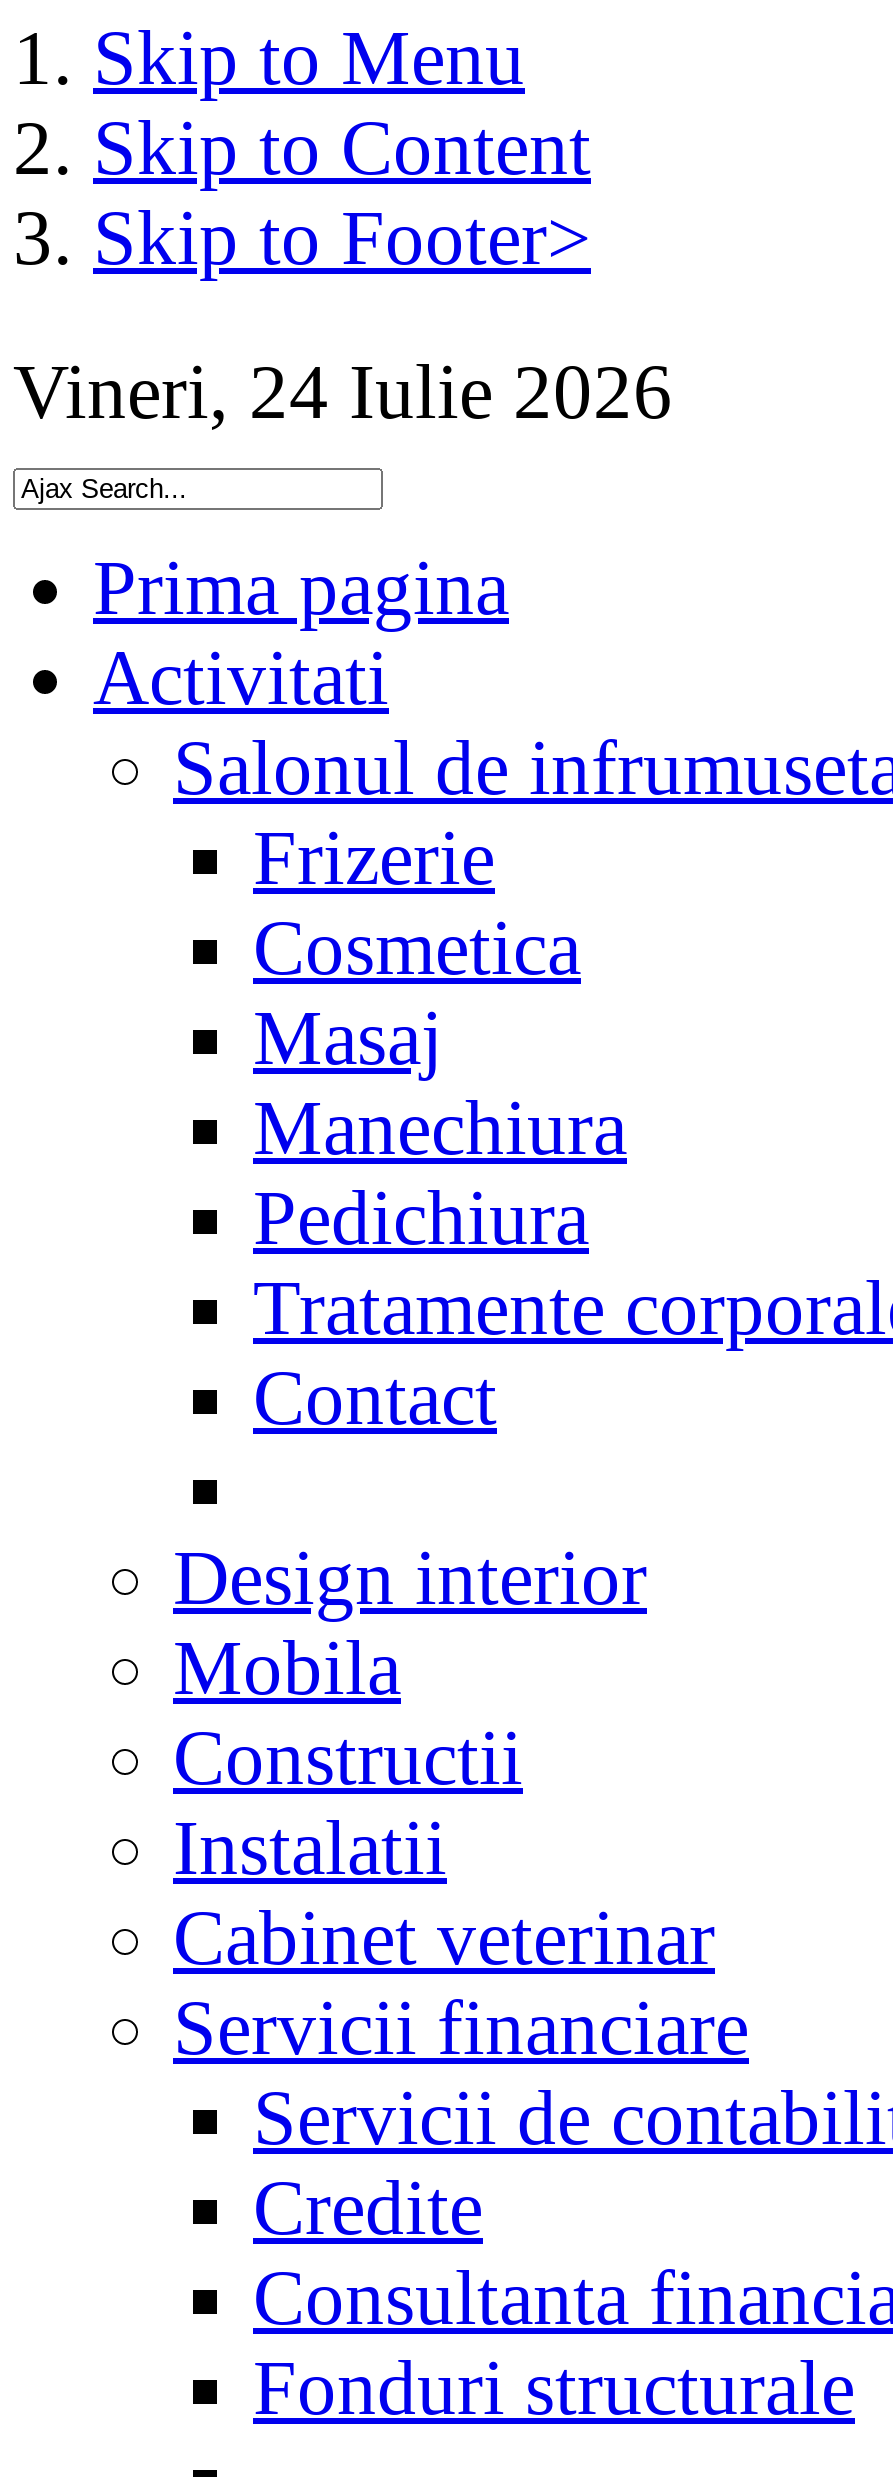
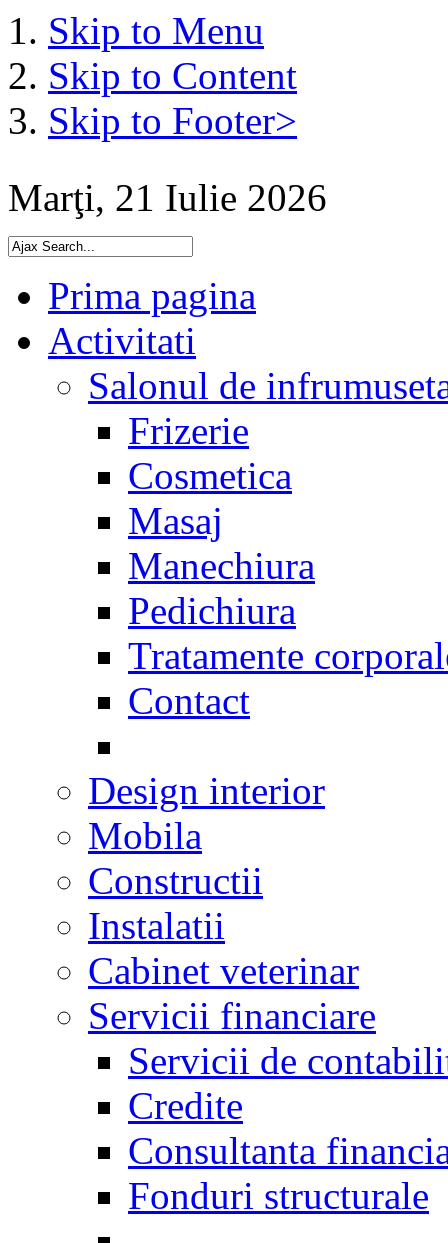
- Vineri, 24 Iulie 2026
+ Marţi, 21 Iulie 2026
